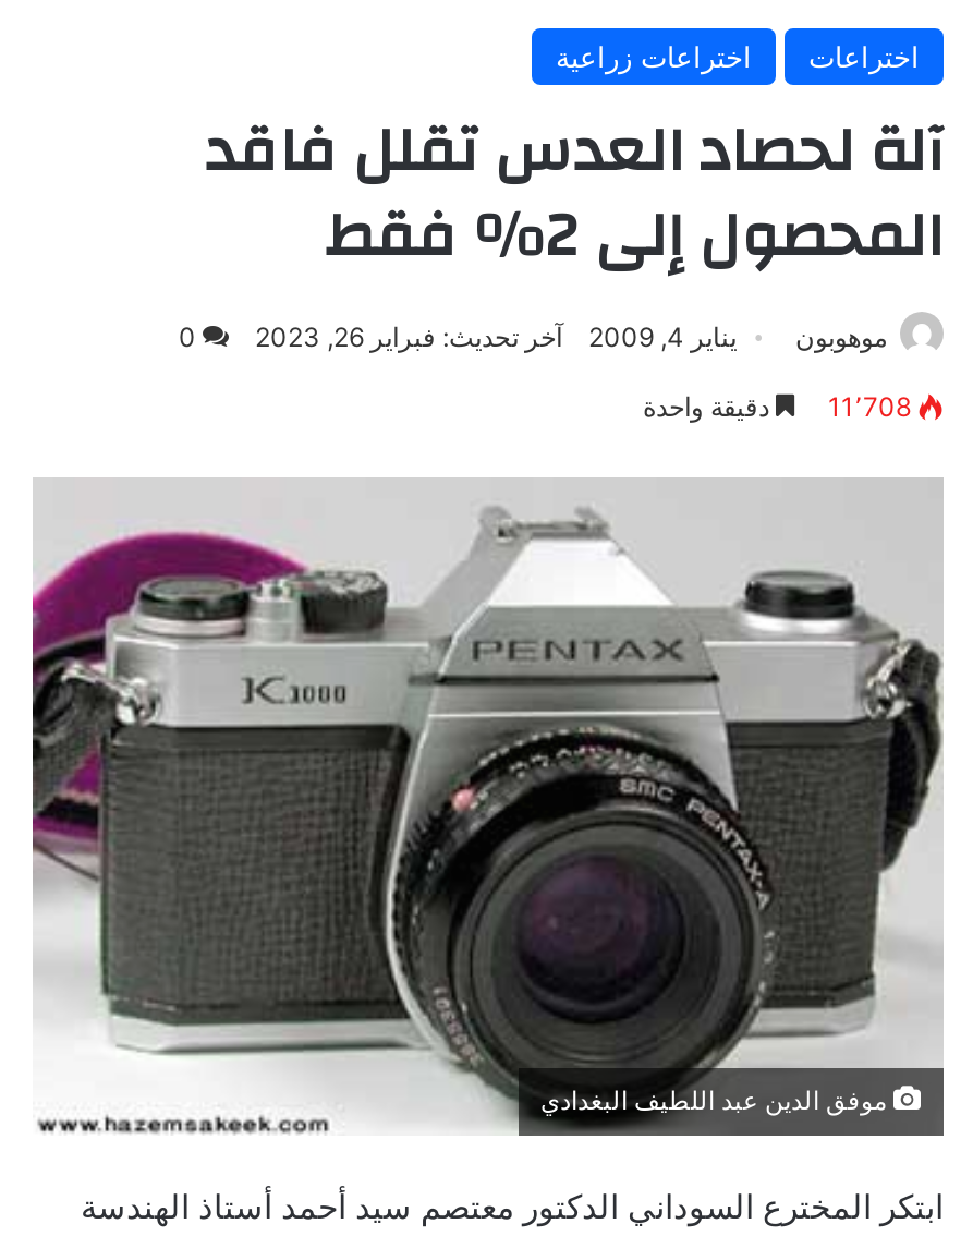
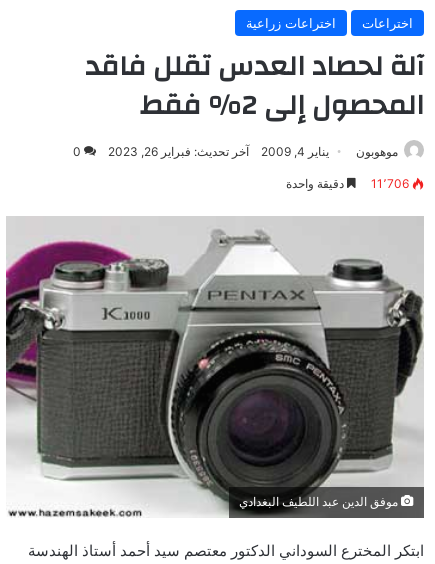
- 11٬708 دقيقة واحدة
+ 11٬706 دقيقة واحدة
